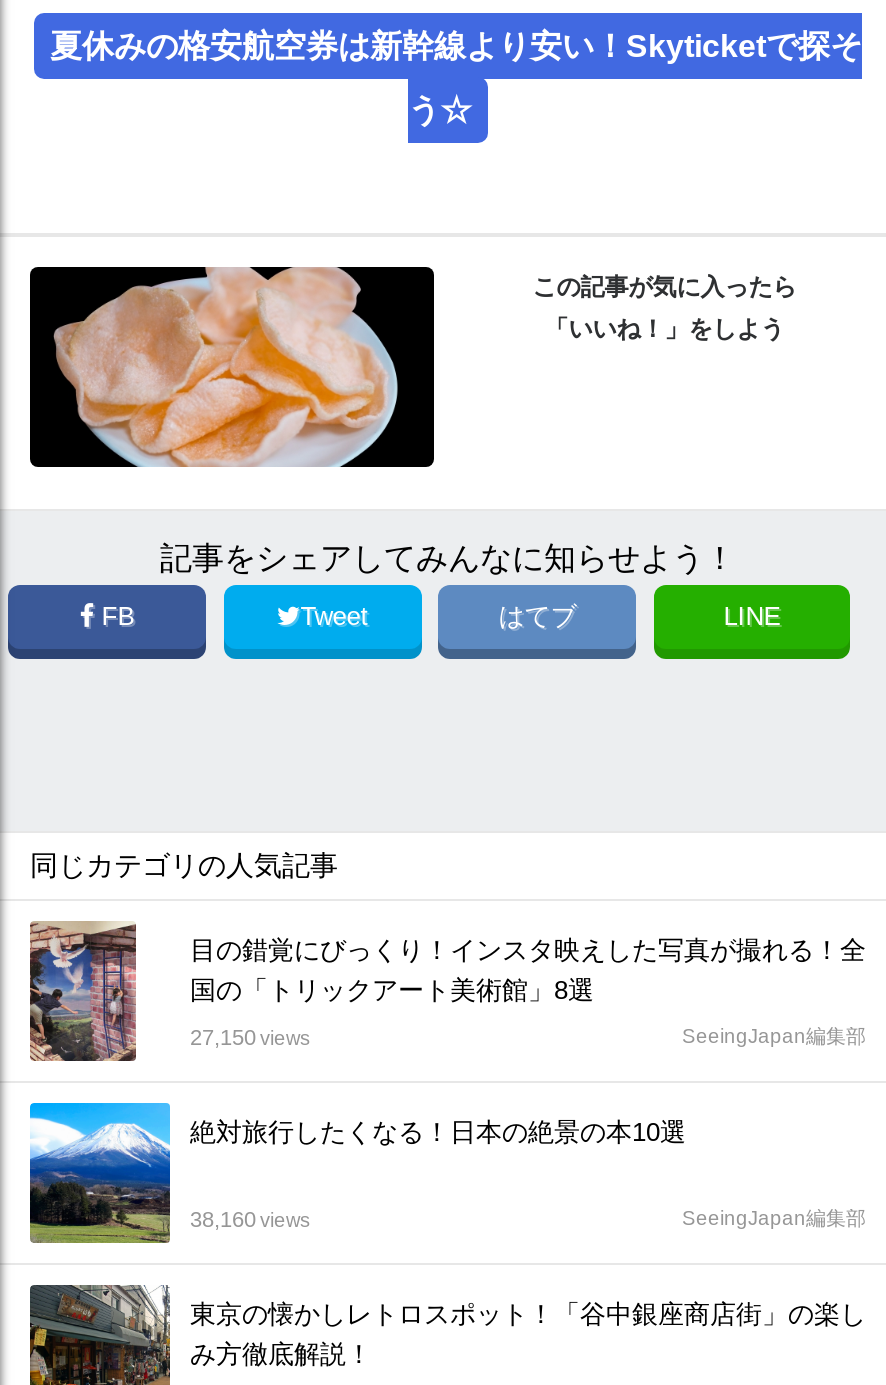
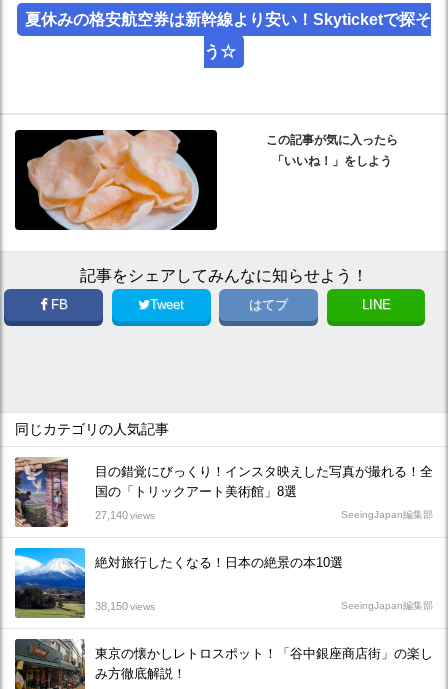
- 27,150 views
+ 27,140 views

- 38,160 views
+ 38,150 views
